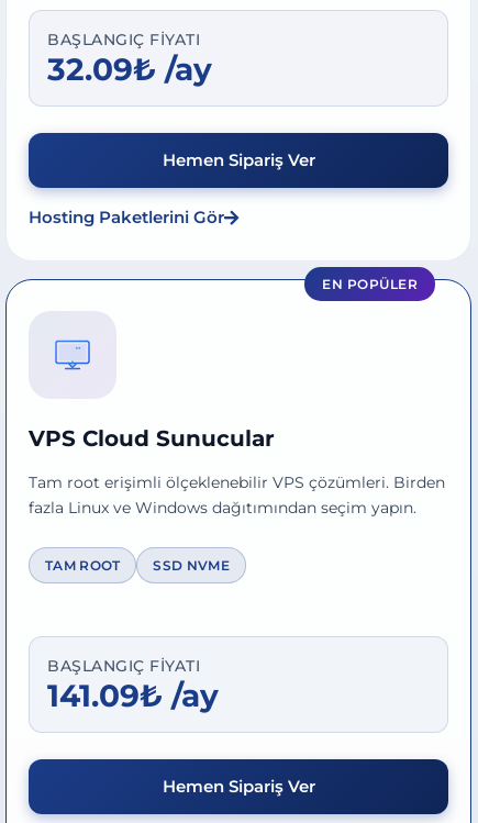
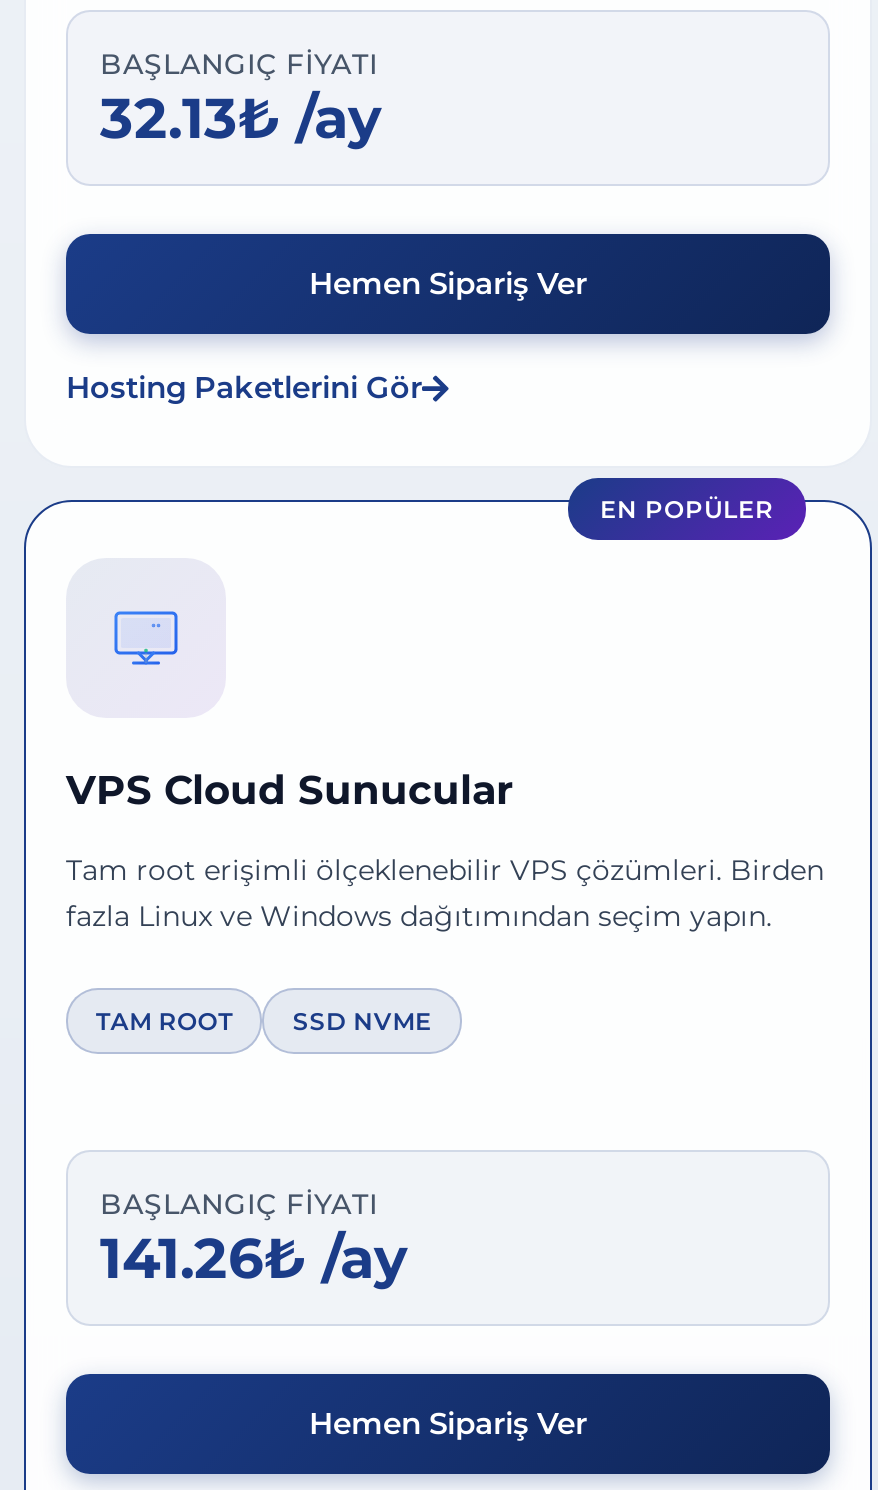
- 32.09₺ /ay
+ 32.13₺ /ay

- 141.09₺ /ay
+ 141.26₺ /ay
